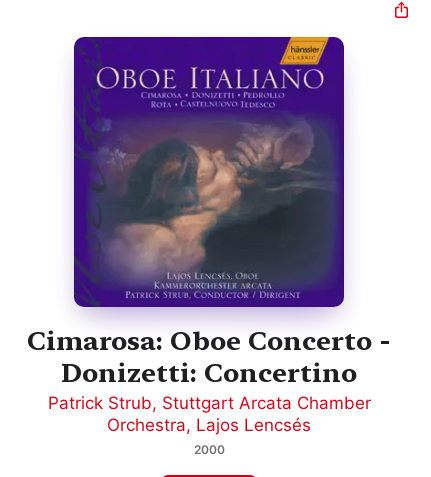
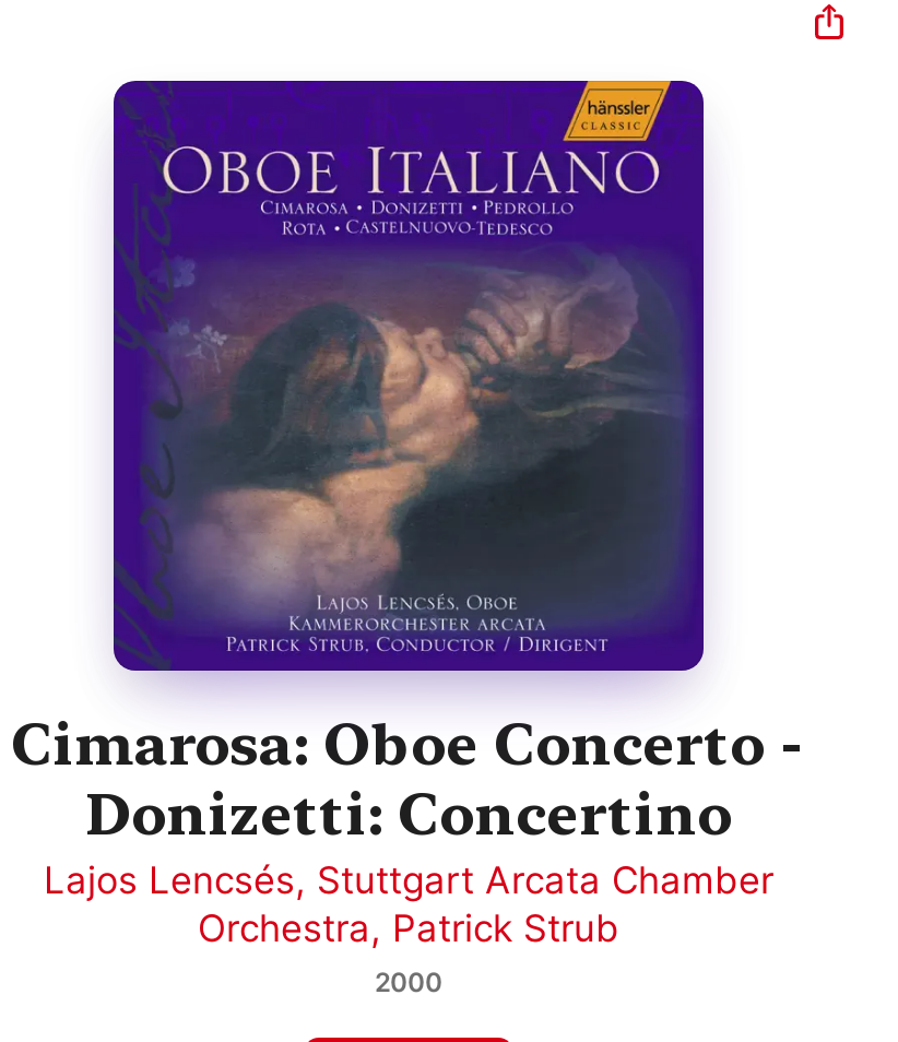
- Patrick Strub, Stuttgart Arcata Chamber
+ Lajos Lencsés, Stuttgart Arcata Chamber

- Orchestra, Lajos Lencsés
+ Orchestra, Patrick Strub
